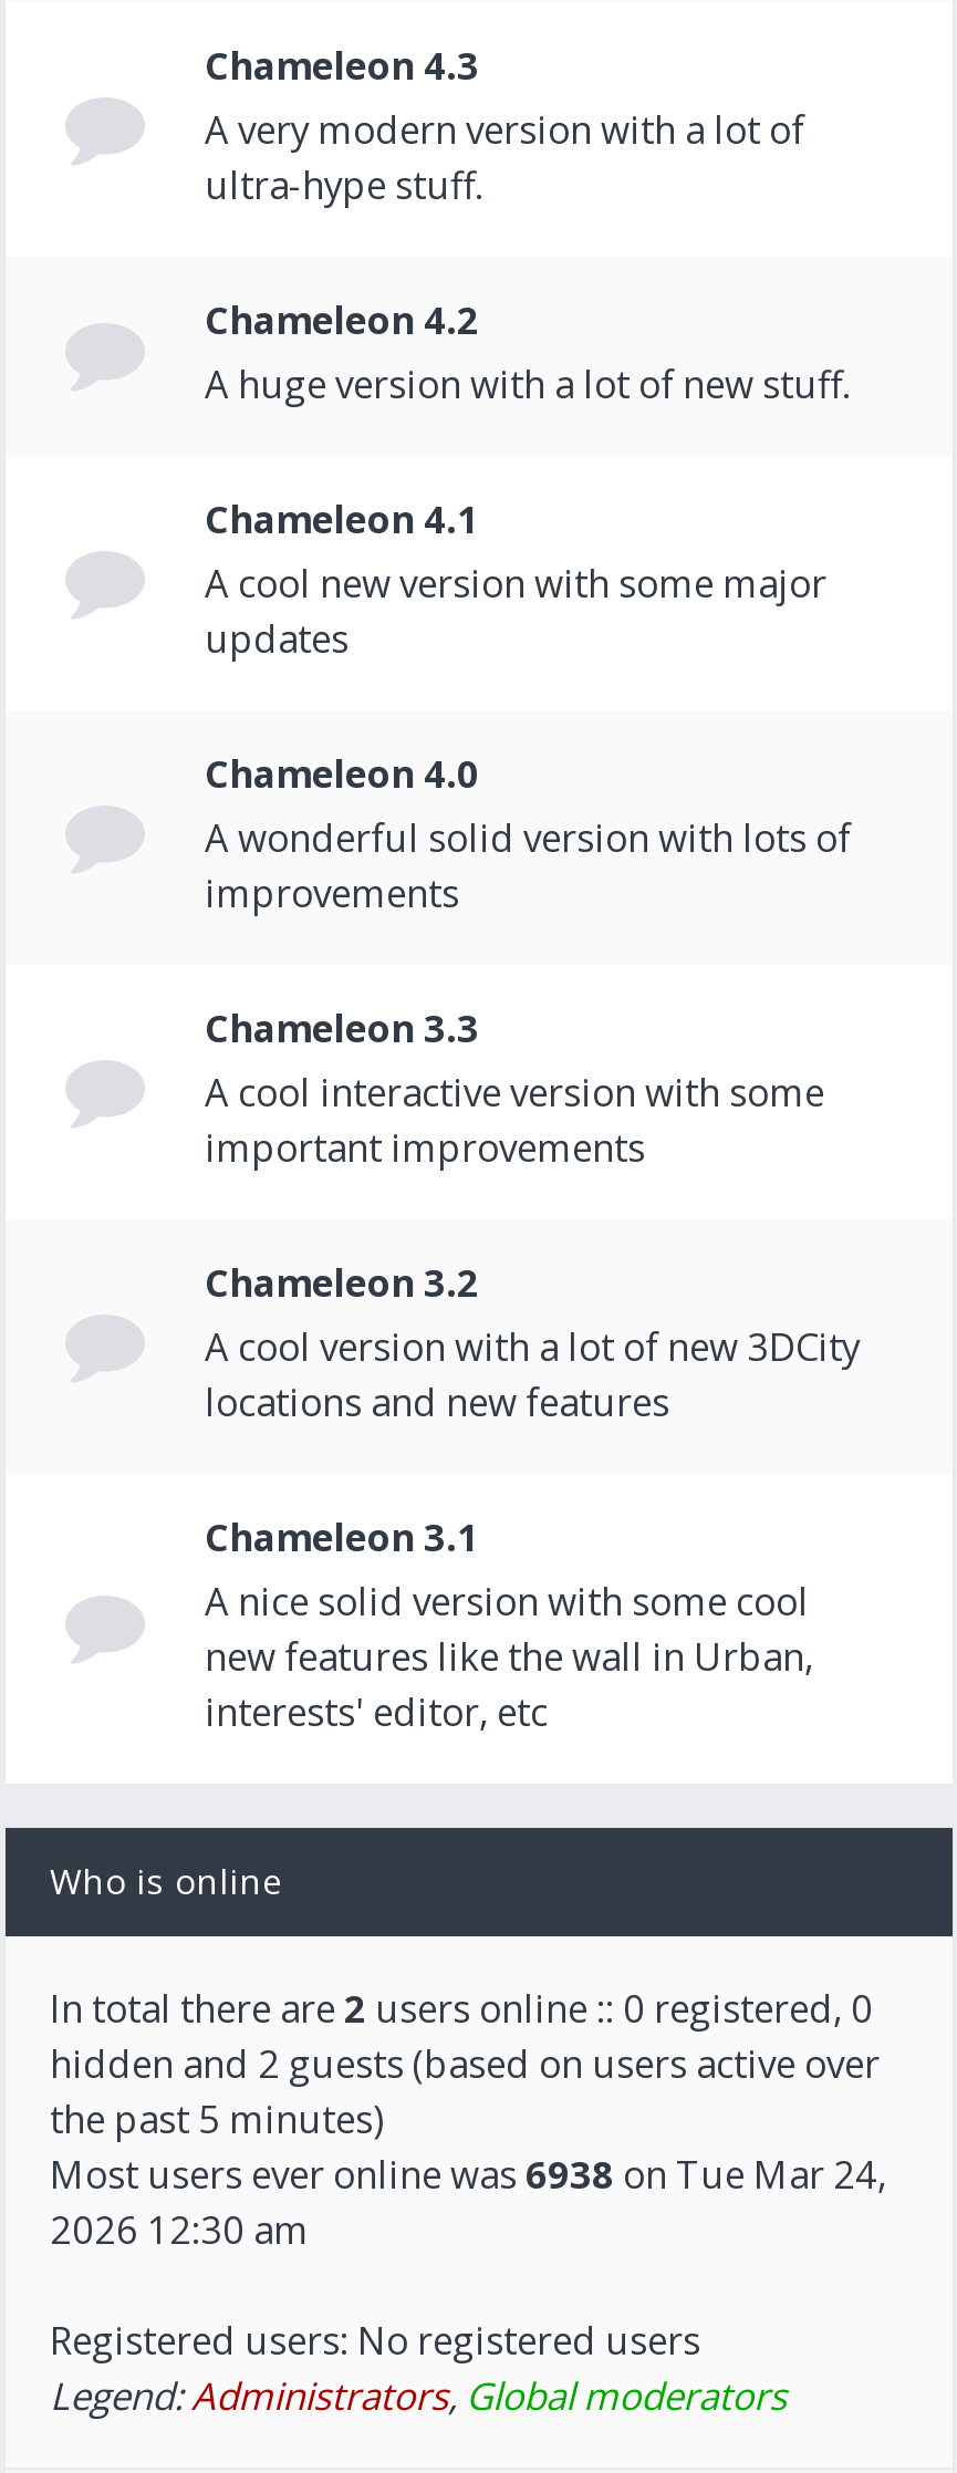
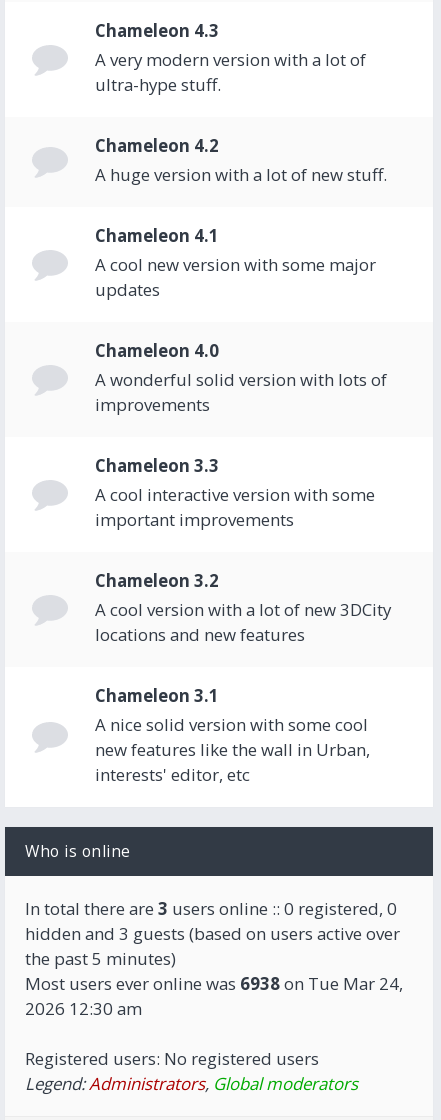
- In total there are 2 users online :: 0 registered, 0
+ In total there are 3 users online :: 0 registered, 0

- hidden and 2 guests (based on users active over
+ hidden and 3 guests (based on users active over
